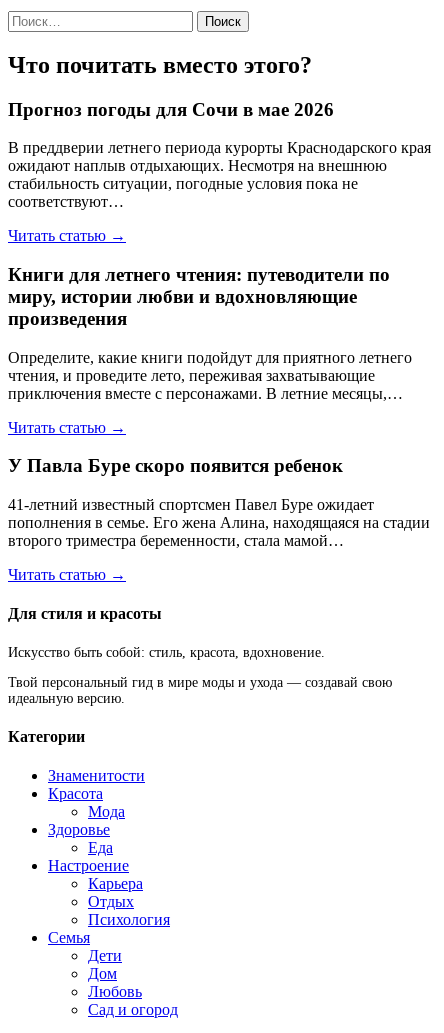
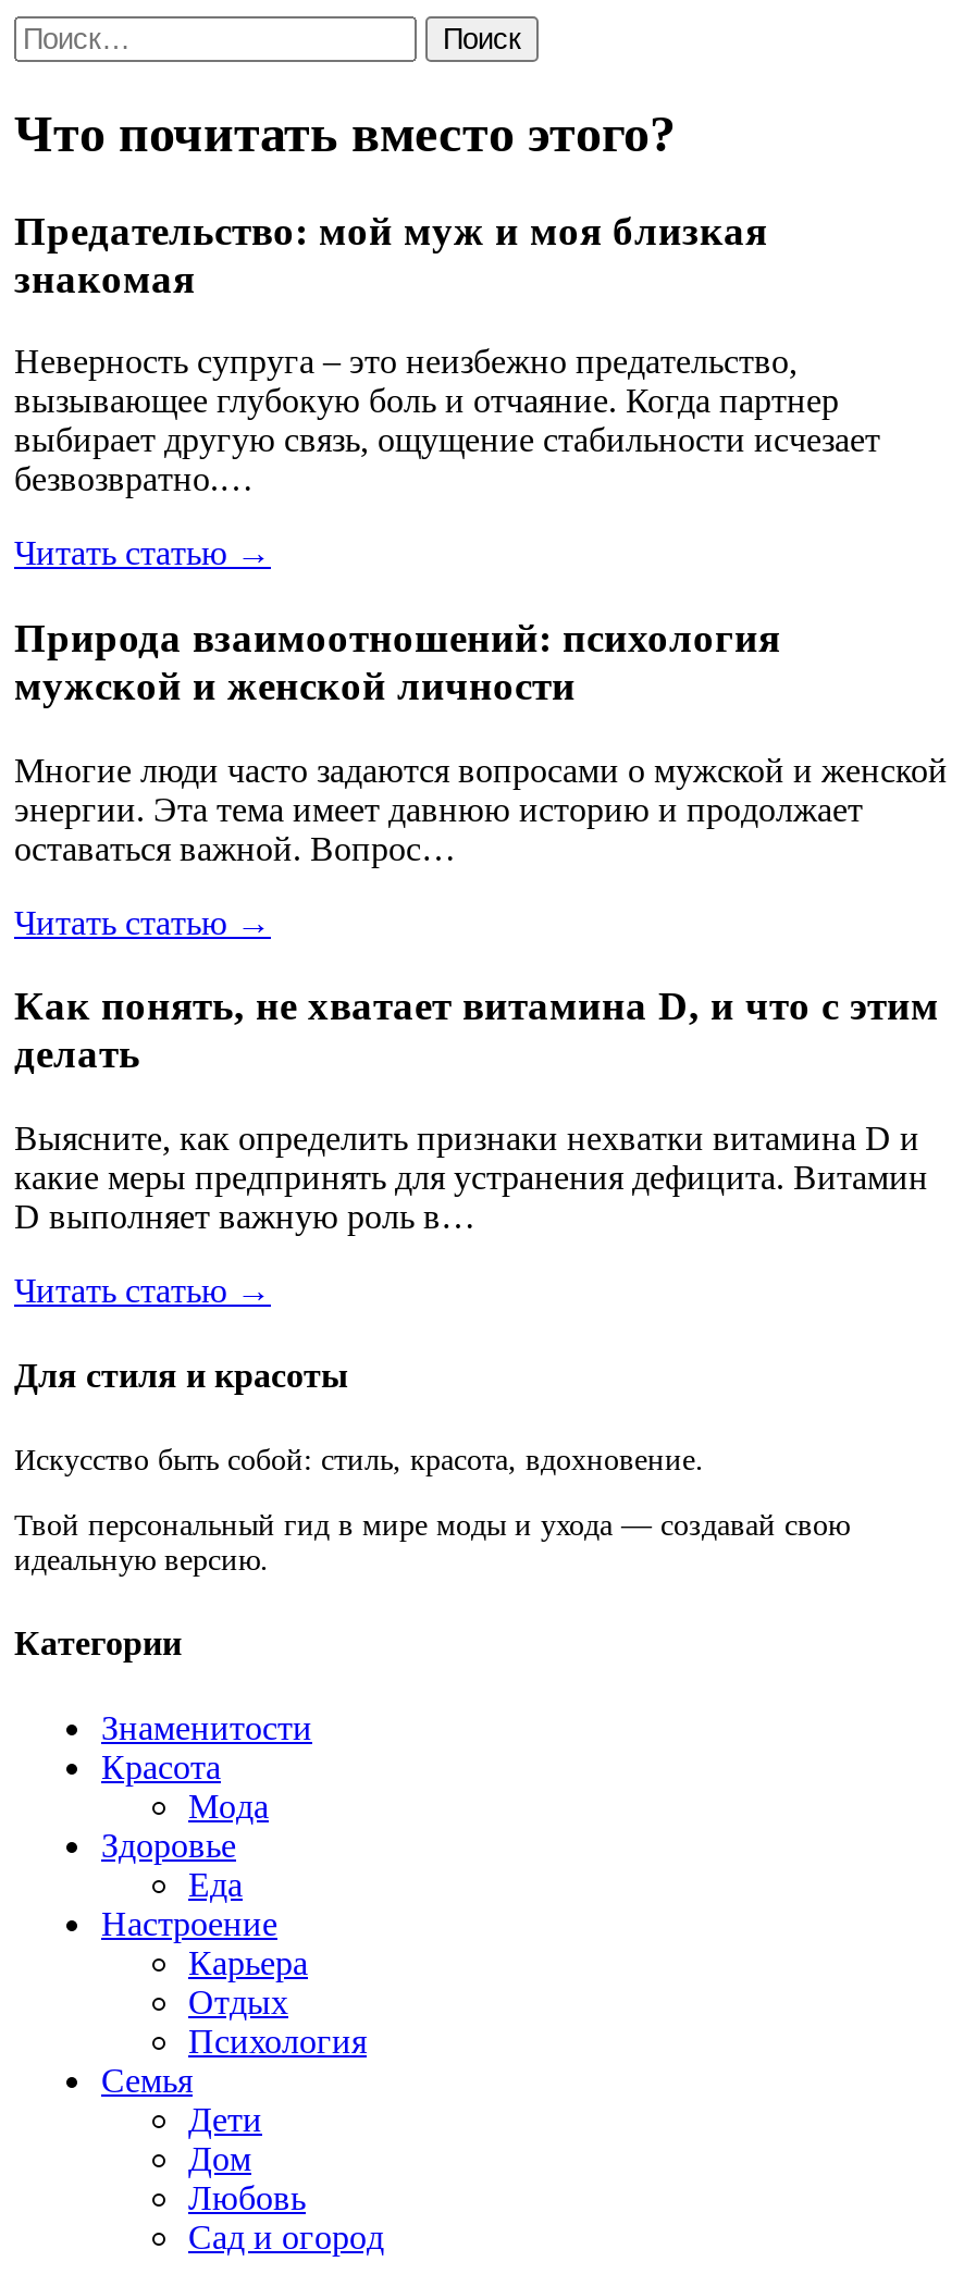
- Прогноз погоды для Сочи в мае 2026
+ Предательство: мой муж и моя близкая
+ знакомая

- В преддверии летнего периода курорты Краснодарского края
- ожидают наплыв отдыхающих. Несмотря на внешнюю
- стабильность ситуации, погодные условия пока не
- соответствуют…
+ Неверность супруга – это неизбежно предательство,
+ вызывающее глубокую боль и отчаяние. Когда партнер
+ выбирает другую связь, ощущение стабильности исчезает
+ безвозвратно.…

- Книги для летнего чтения: путеводители по
- миру, истории любви и вдохновляющие
- произведения
+ Природа взаимоотношений: психология
+ мужской и женской личности

- Определите, какие книги подойдут для приятного летнего
- чтения, и проведите лето, переживая захватывающие
- приключения вместе с персонажами. В летние месяцы,…
+ Многие люди часто задаются вопросами о мужской и женской
+ энергии. Эта тема имеет давнюю историю и продолжает
+ оставаться важной. Вопрос…

- У Павла Буре скоро появится ребенок
+ Как понять, не хватает витамина D, и что с этим
+ делать

- 41-летний известный спортсмен Павел Буре ожидает
- пополнения в семье. Его жена Алина, находящаяся на стадии
- второго триместра беременности, стала мамой…
+ Выясните, как определить признаки нехватки витамина D и
+ какие меры предпринять для устранения дефицита. Витамин
+ D выполняет важную роль в…
